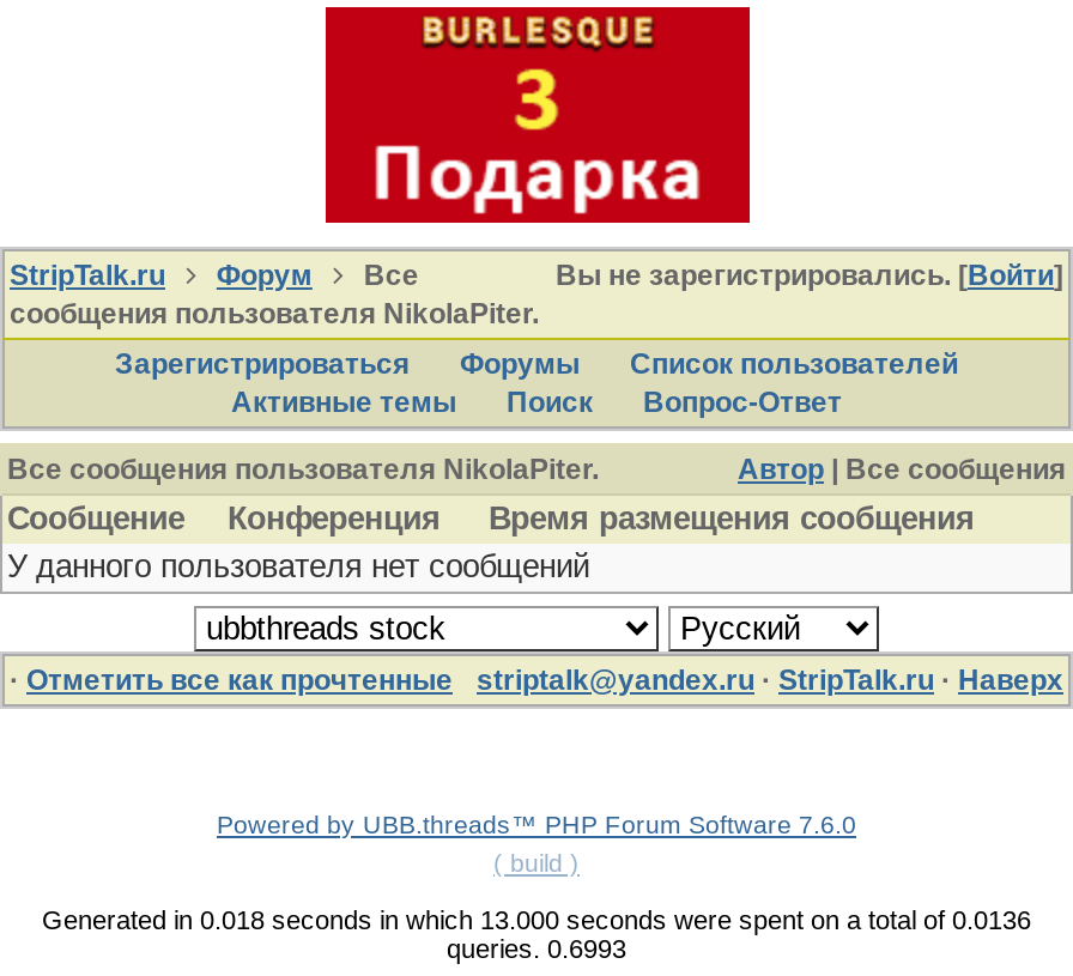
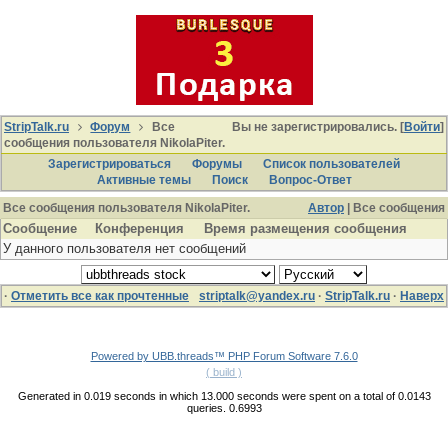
- Generated in 0.018 seconds in which 13.000 seconds were spent on a total of 0.0136
+ Generated in 0.019 seconds in which 13.000 seconds were spent on a total of 0.0143
